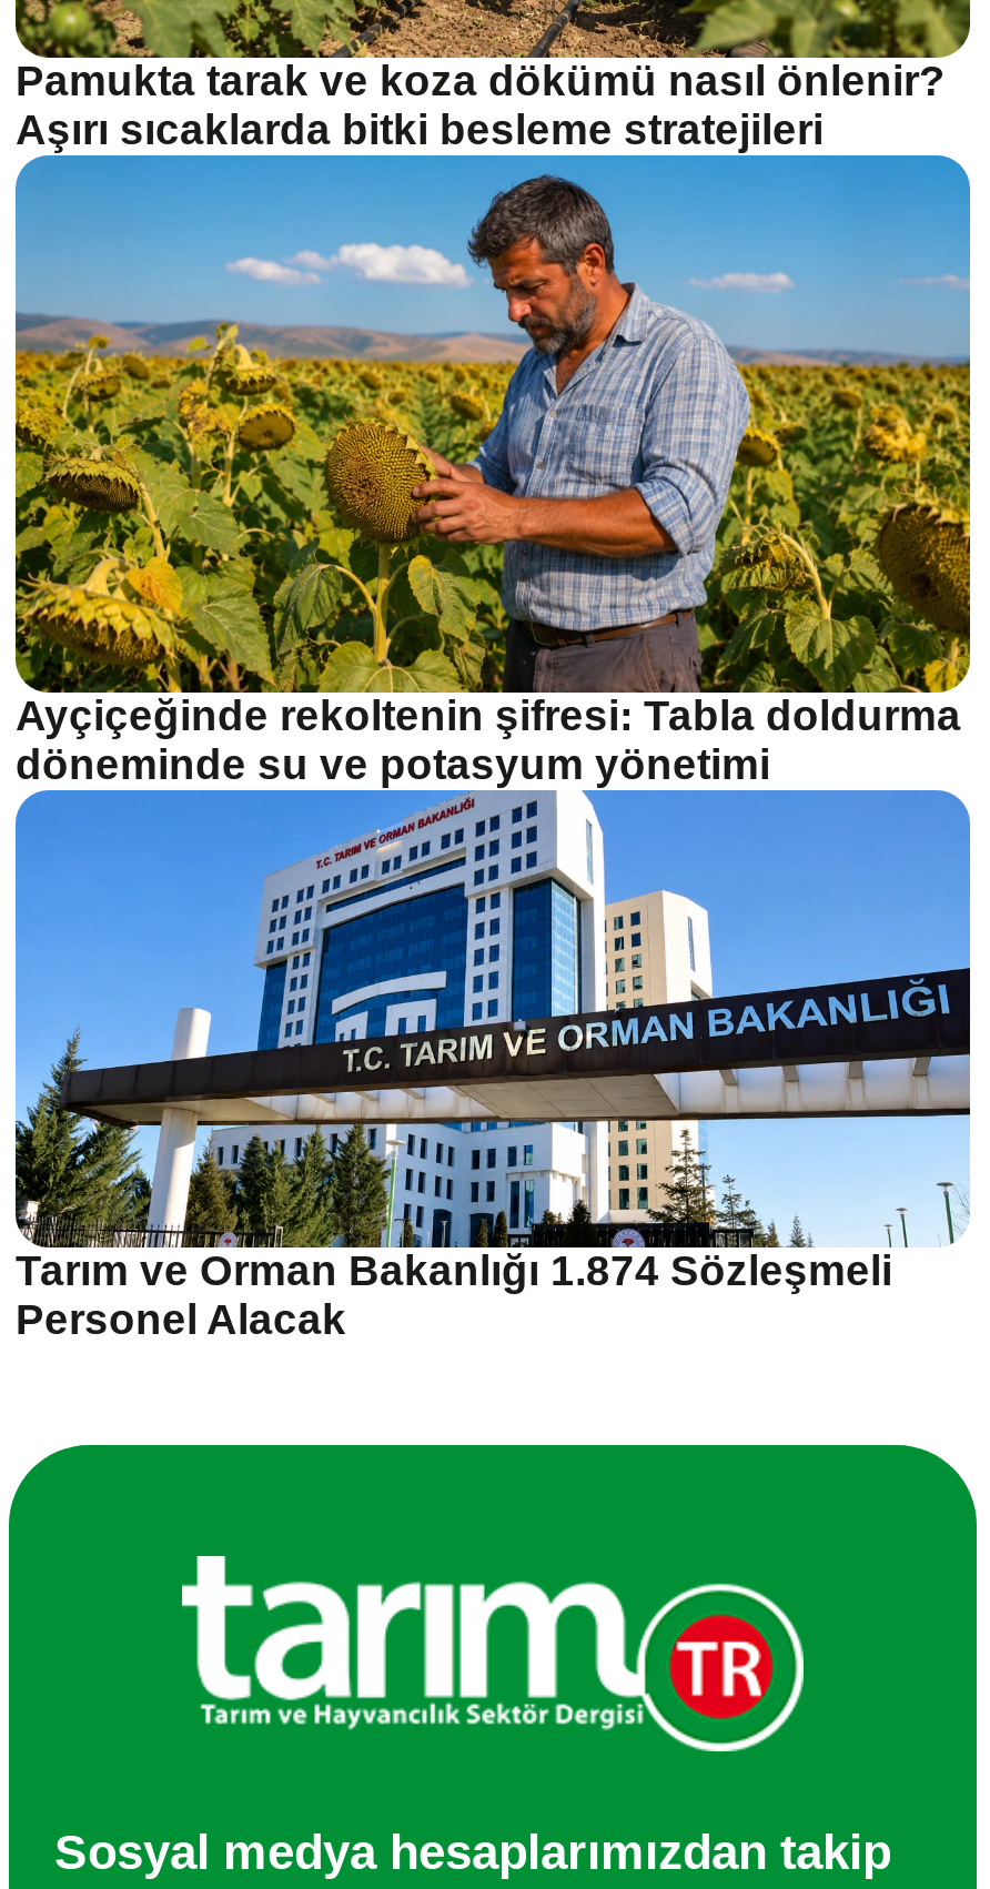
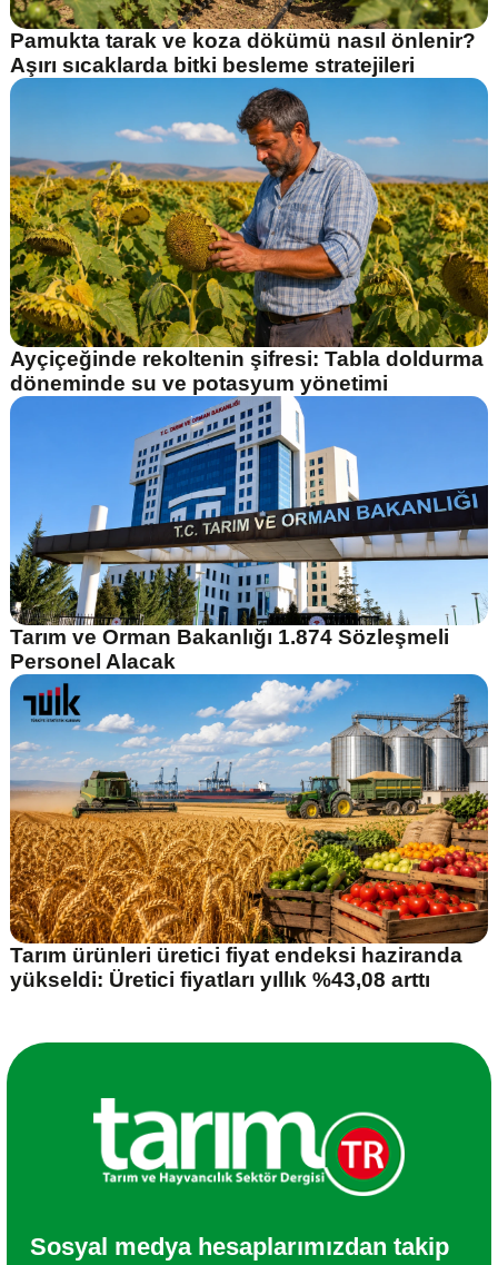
+ [image]
+ Tarım ürünleri üretici fiyat endeksi haziranda
+ yükseldi: Üretici fiyatları yıllık %43,08 arttı
